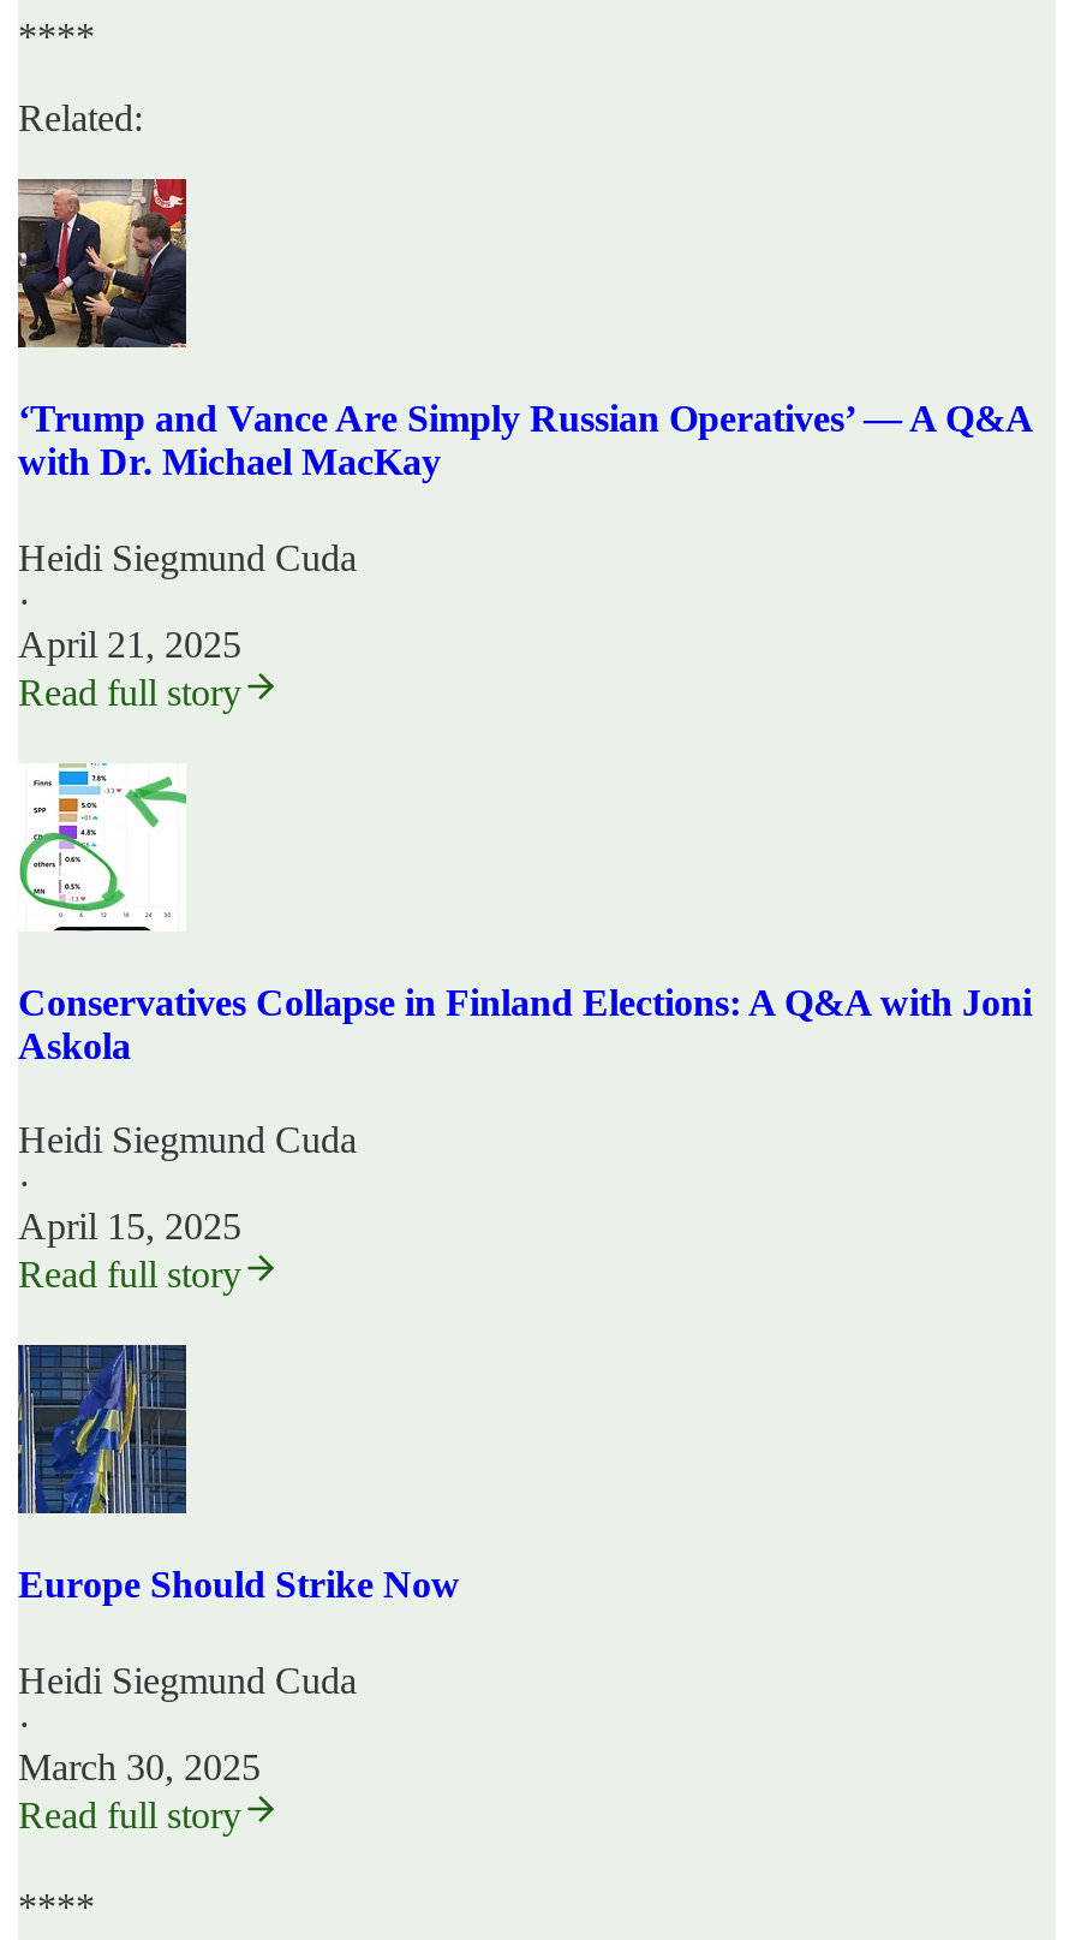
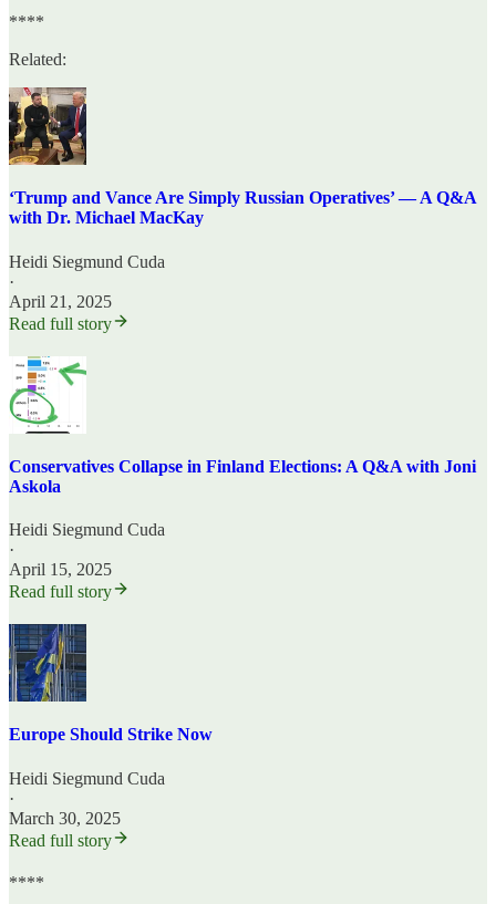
- [image]
+ [image]
